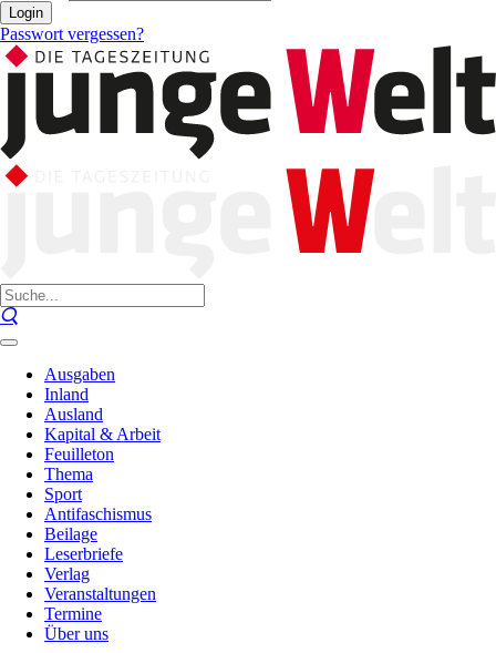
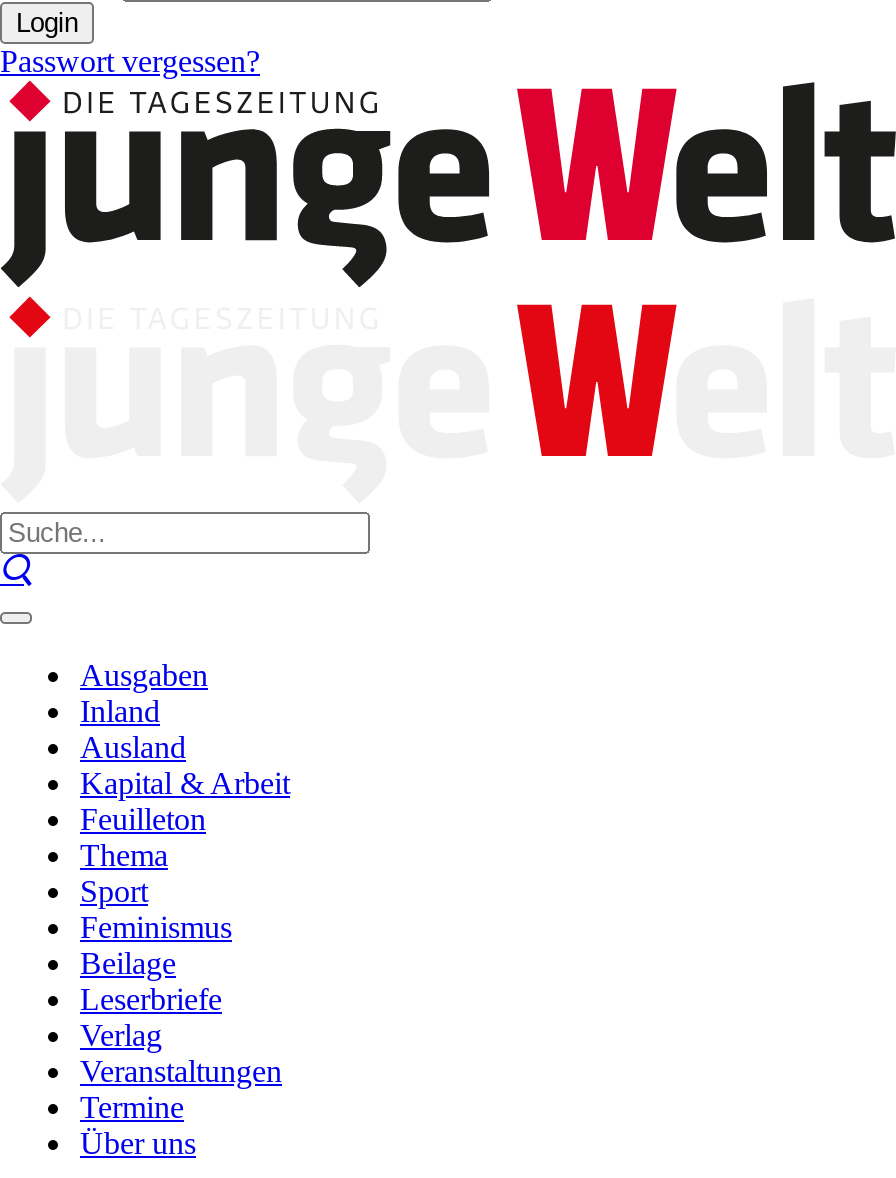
- Antifaschismus
+ Feminismus
